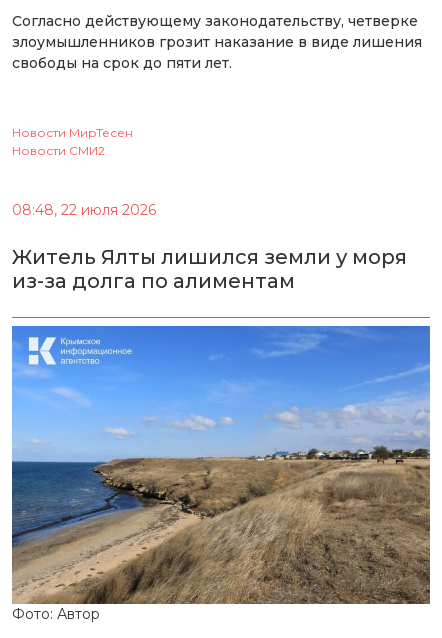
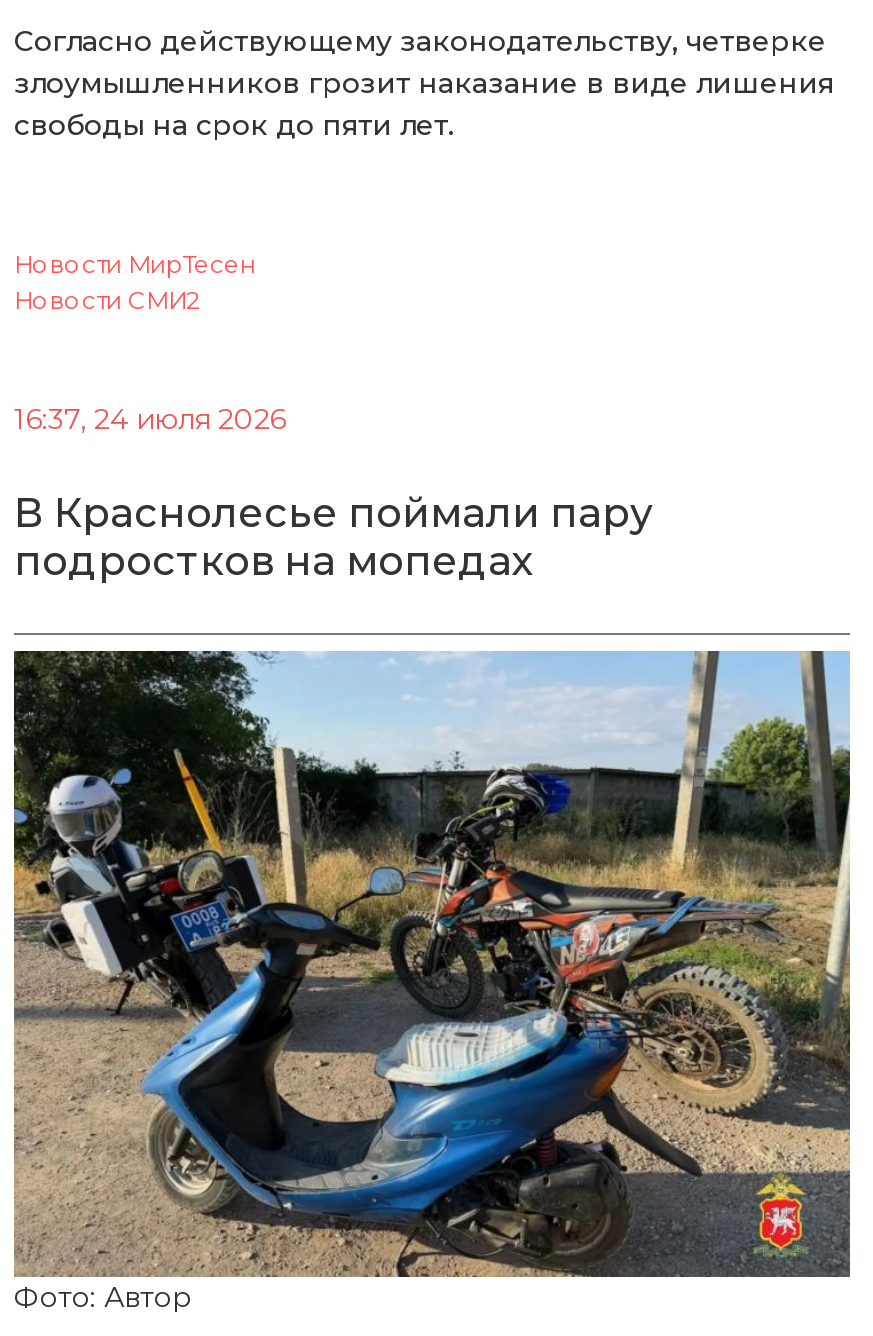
- 08:48, 22 июля 2026
+ 16:37, 24 июля 2026

- Житель Ялты лишился земли у моря
- из-за долга по алиментам
+ В Краснолесье поймали пару
+ подростков на мопедах

- [image]
+ [image]
